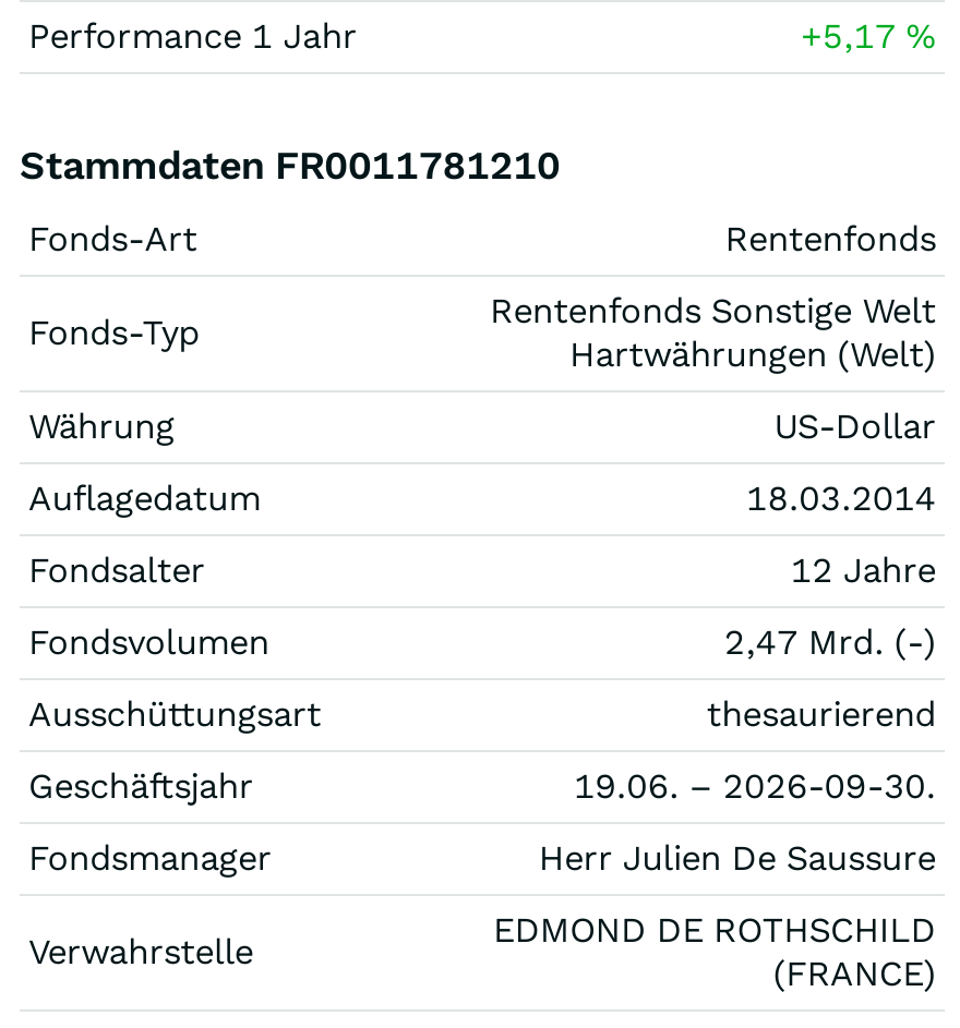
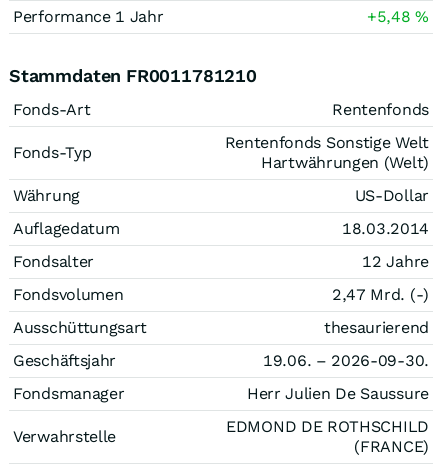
- +5,17%
+ +5,48%
